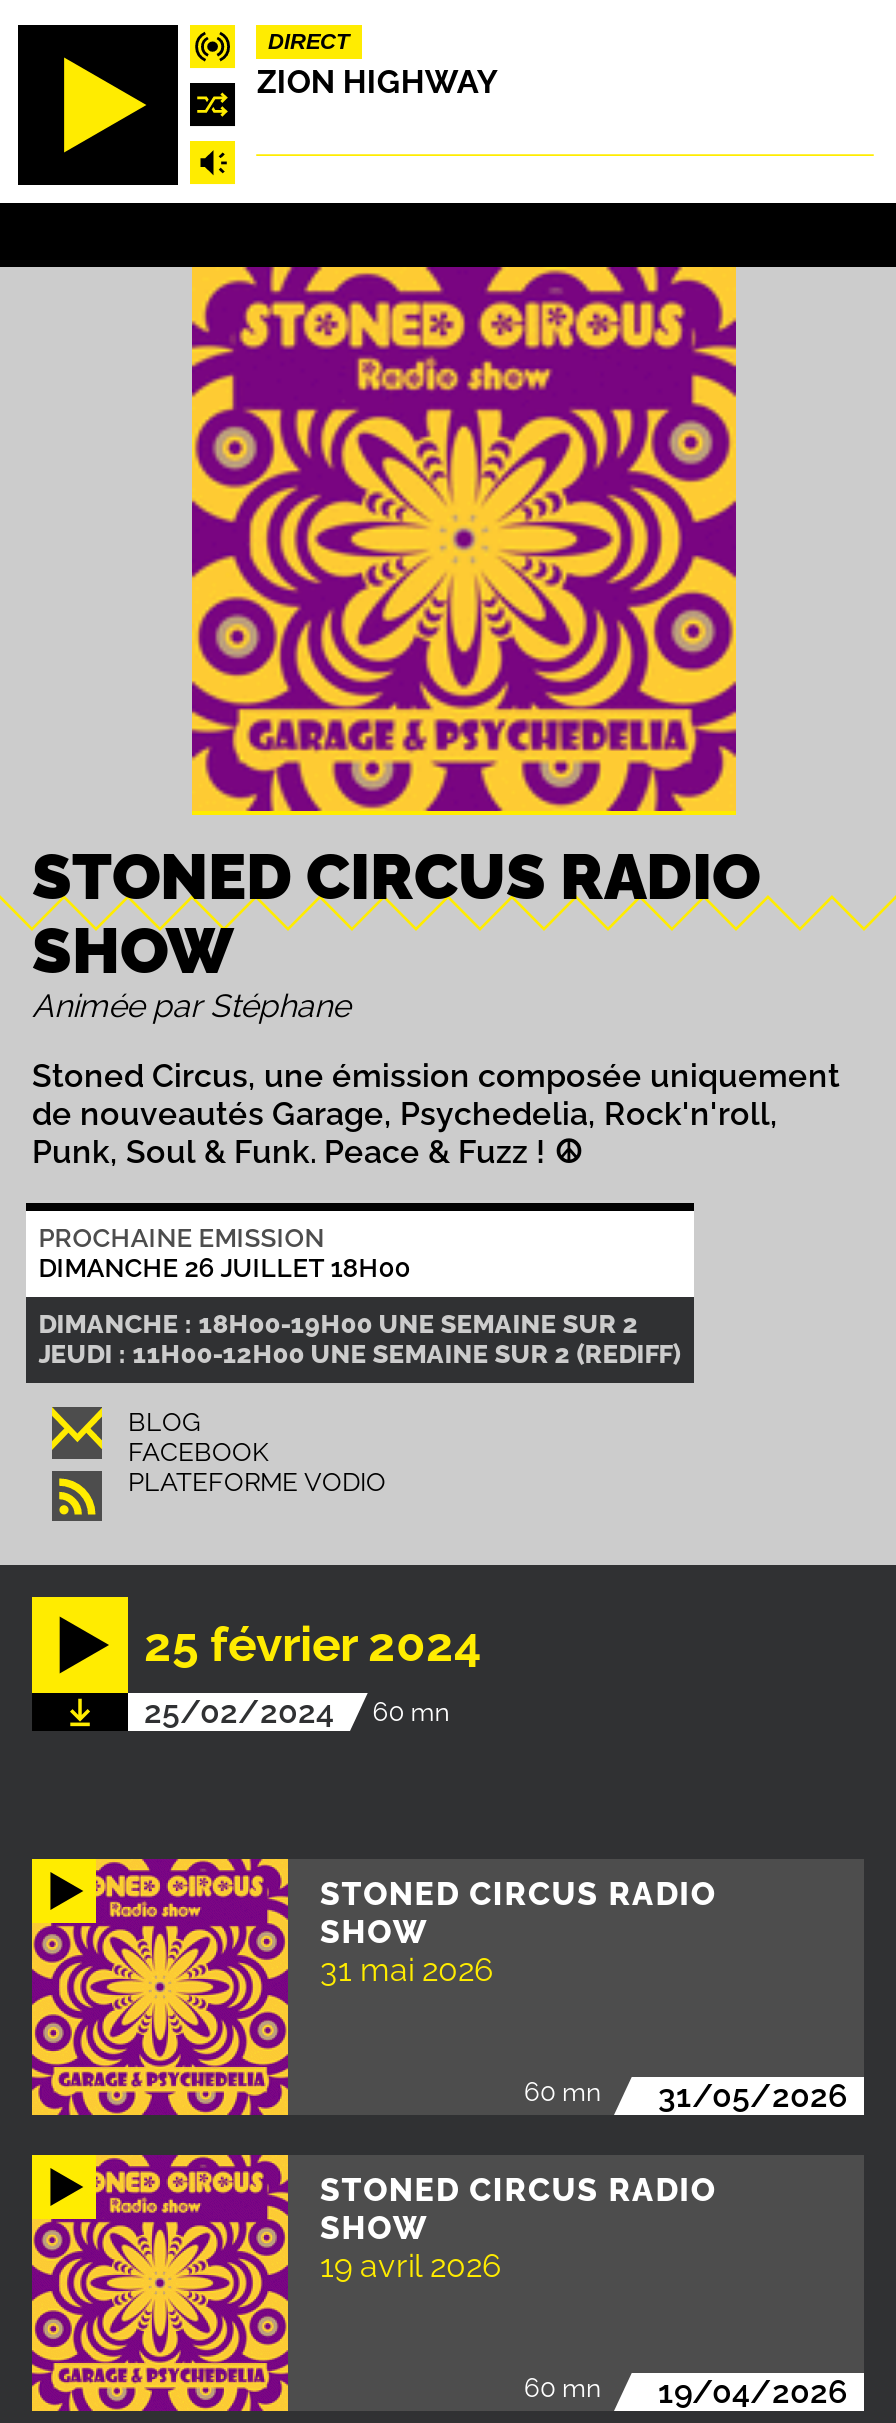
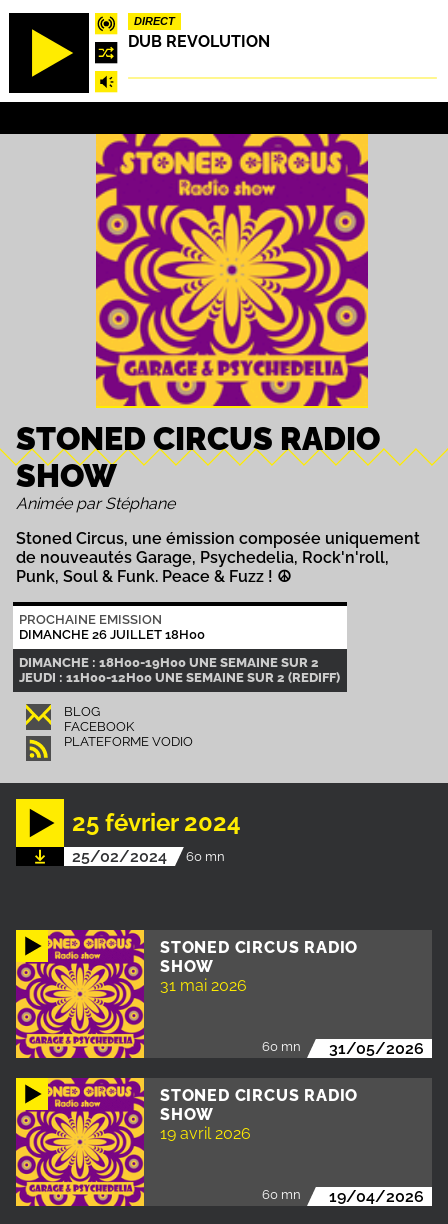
- ZION HIGHWAY
+ DUB REVOLUTION
